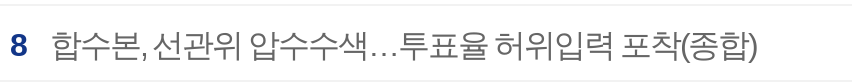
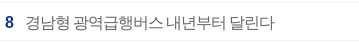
- 합수본, 선관위 압수수색…투표율 허위입력 포착(종합)
+ 경남형 광역급행버스 내년부터 달린다
